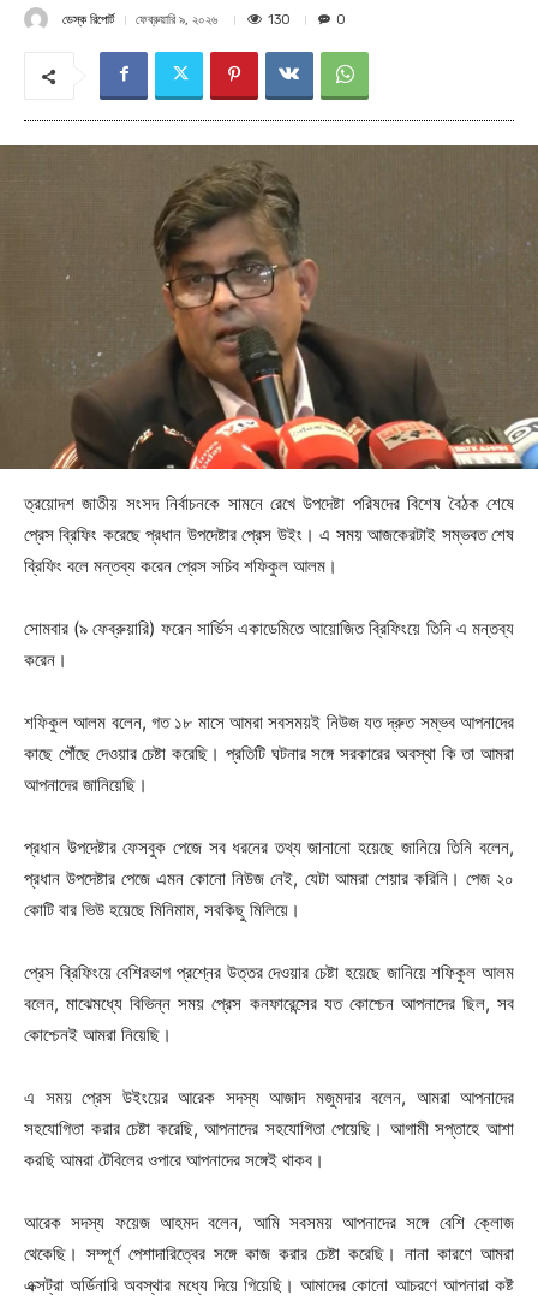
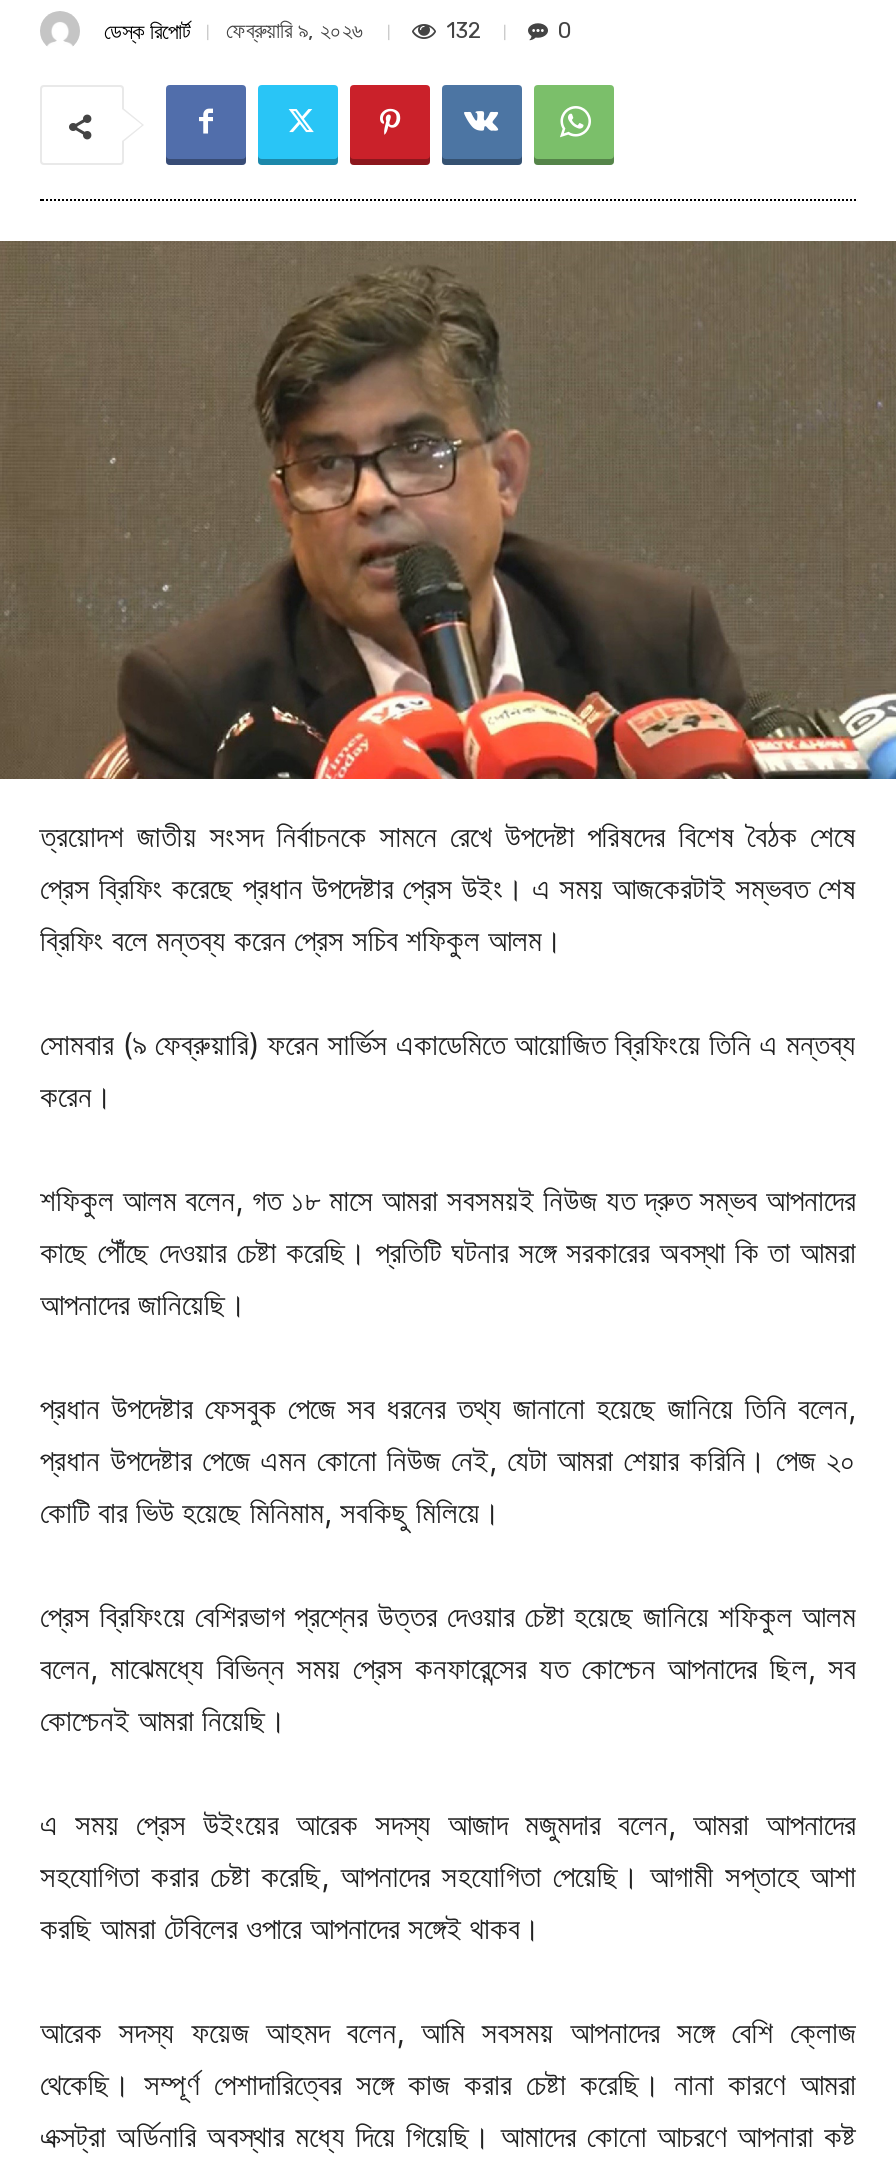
- 130
+ 132
